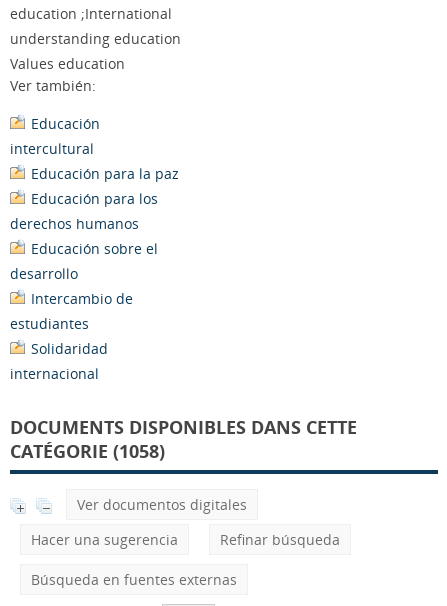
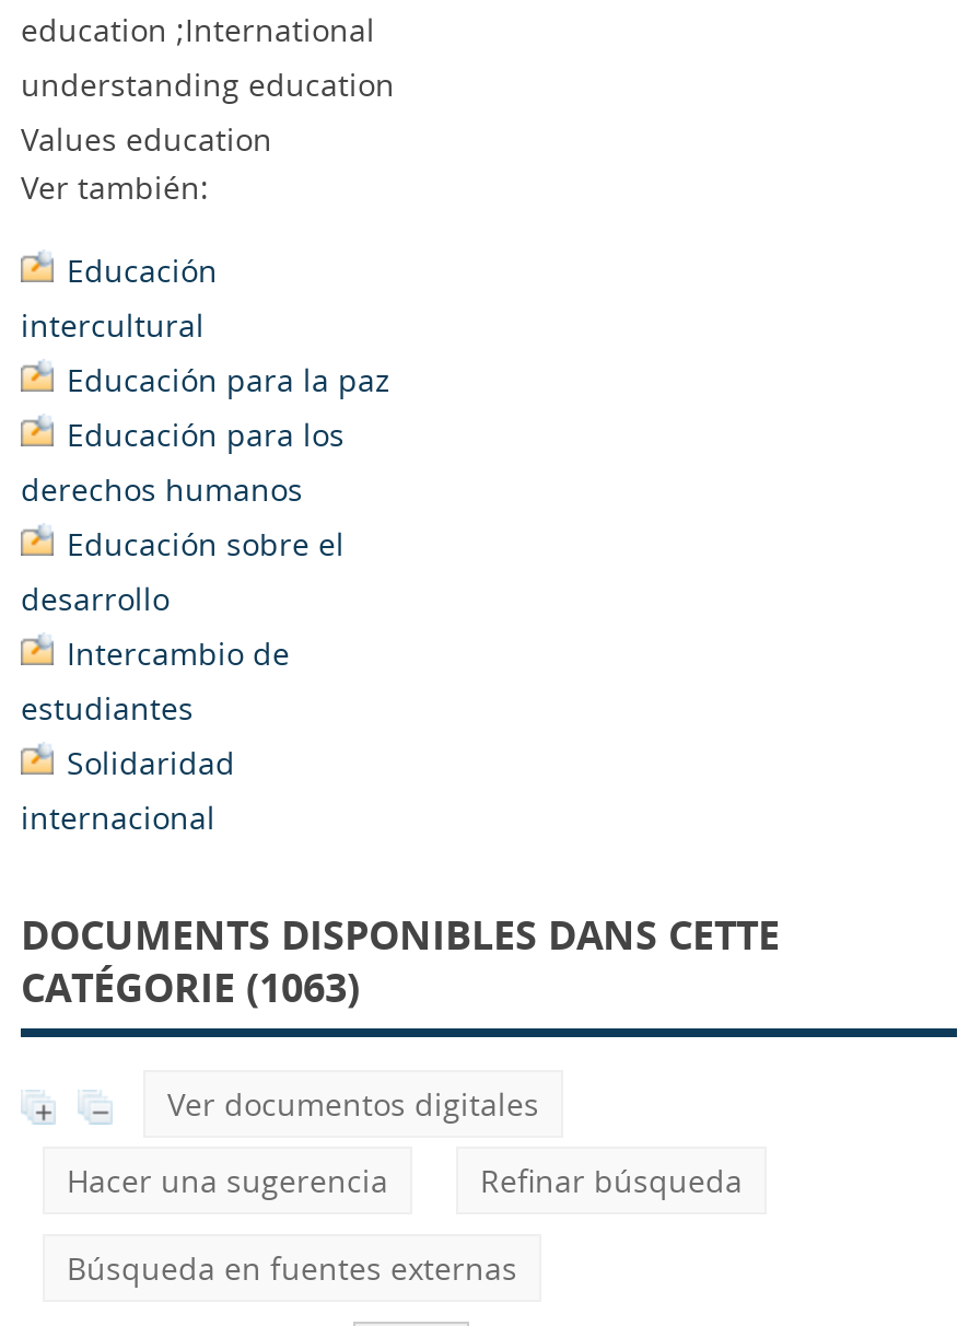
- CATÉGORIE (1058)
+ CATÉGORIE (1063)
